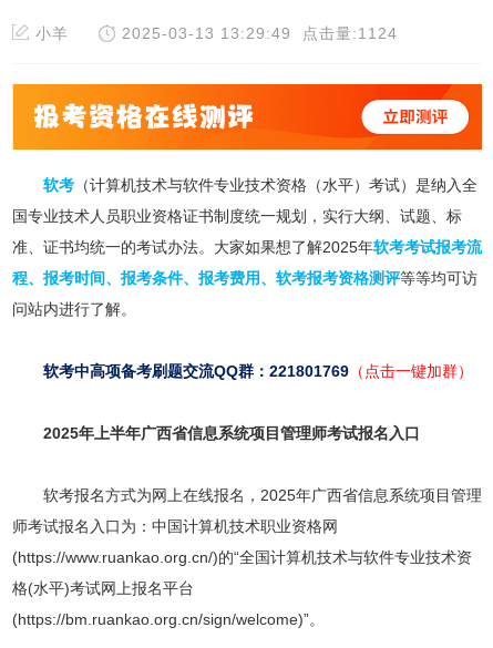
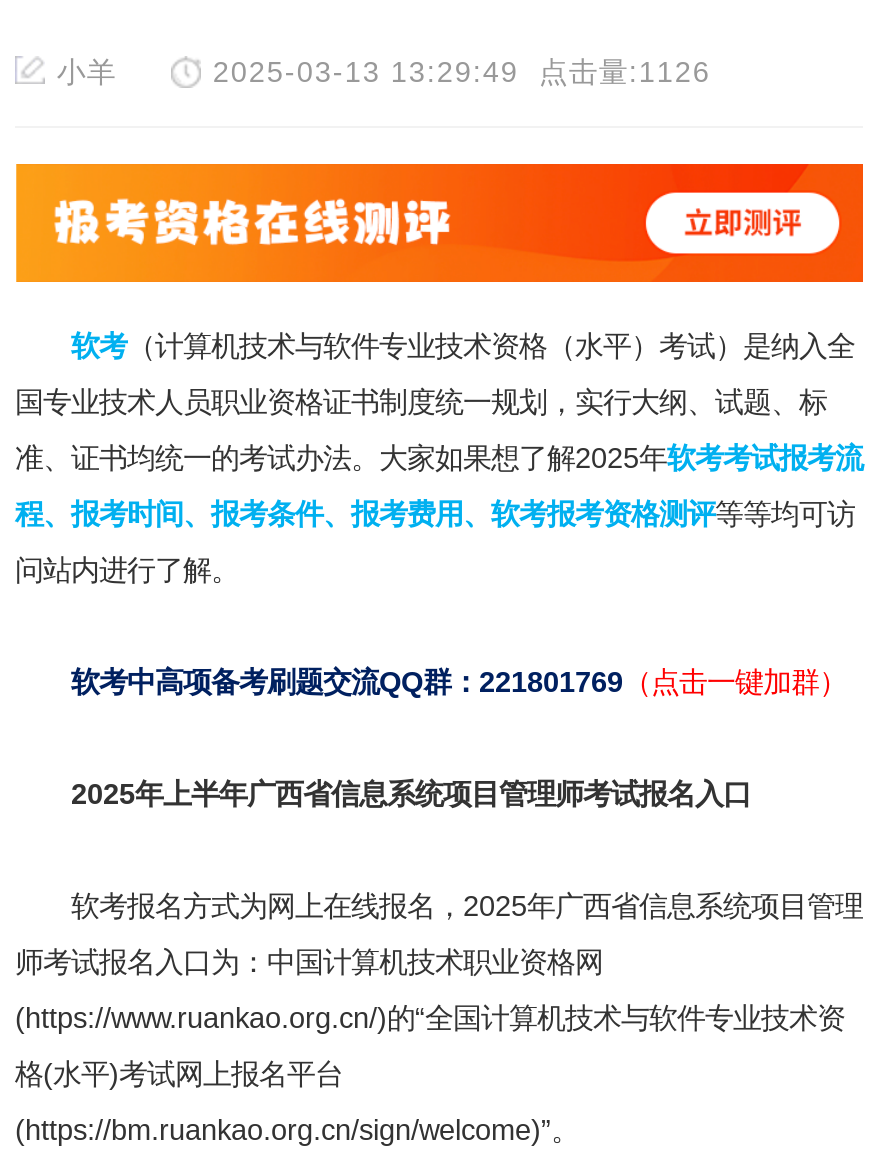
- 2025-03-13 13:29:49点击量:1124
+ 2025-03-13 13:29:49点击量:1126
